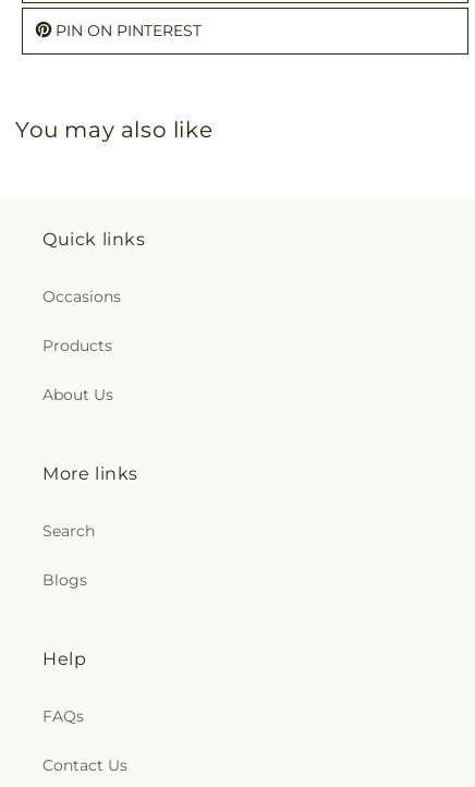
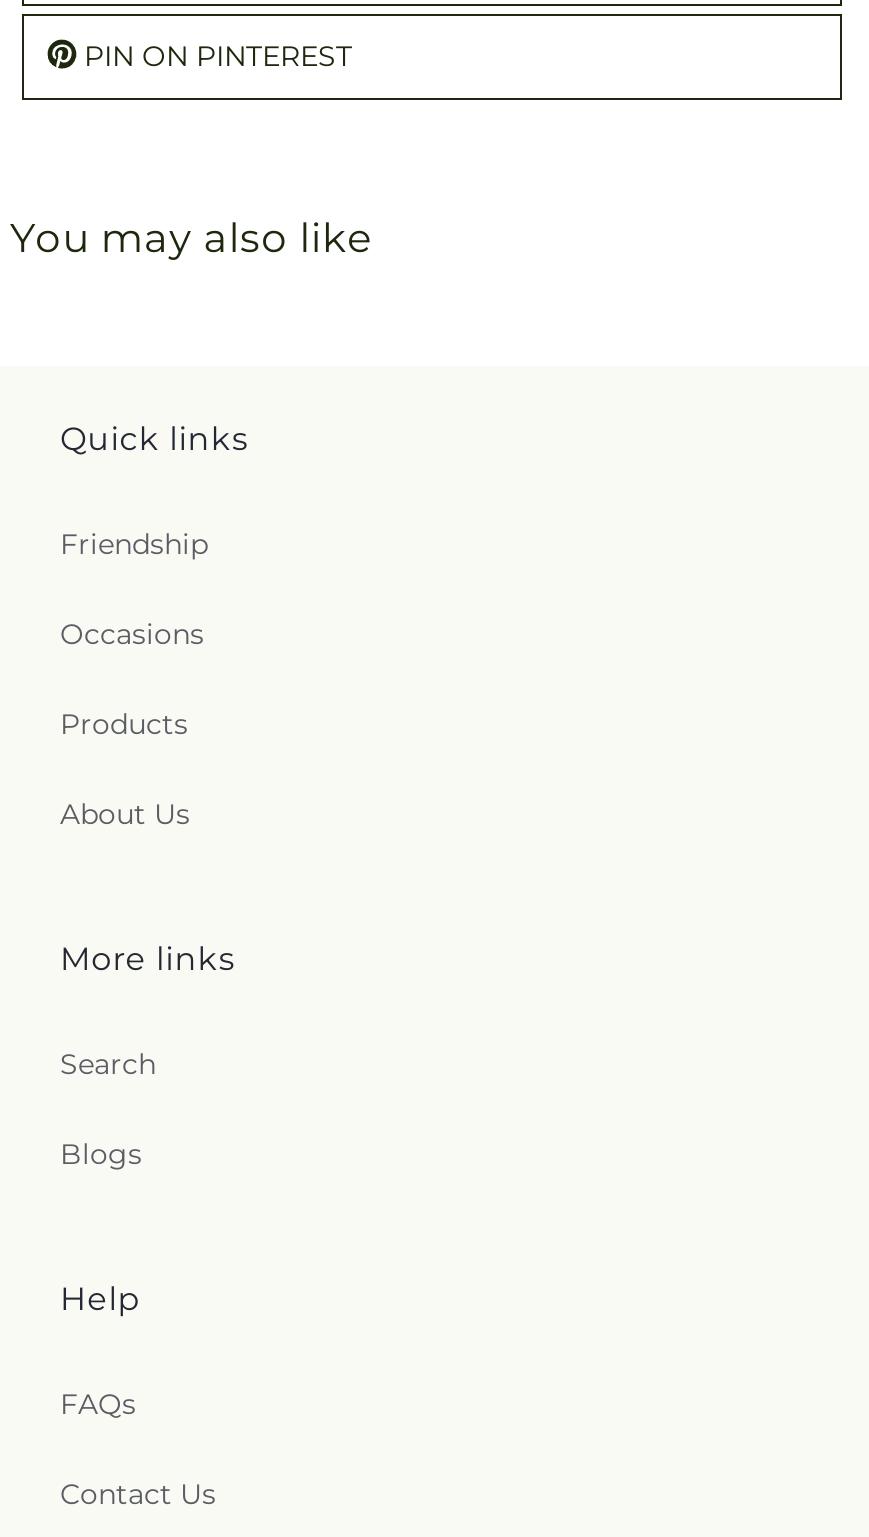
+ Friendship
